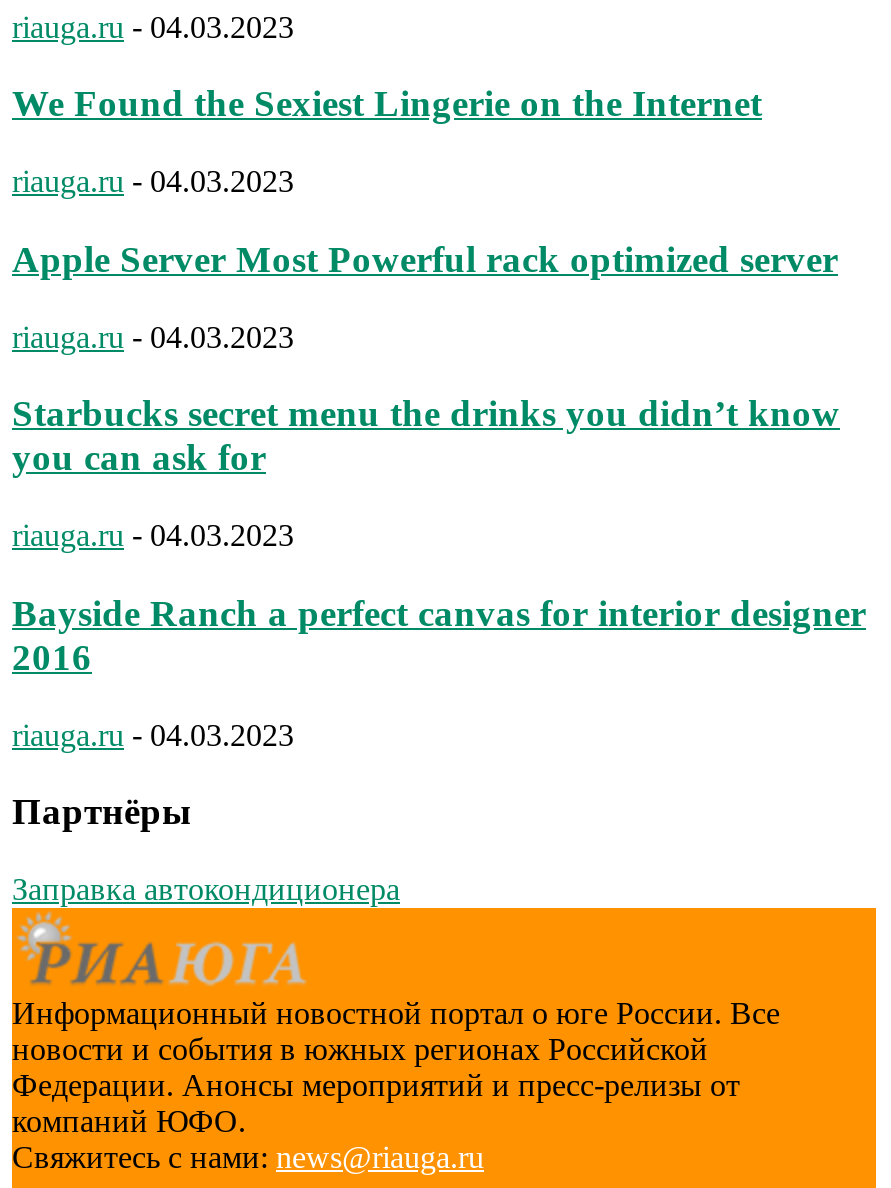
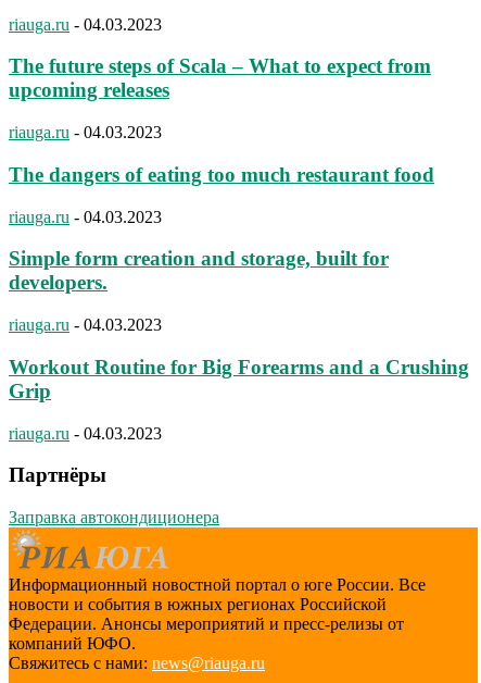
- We Found the Sexiest Lingerie on the Internet
+ The future steps of Scala – What to expect from
+ upcoming releases

- Apple Server Most Powerful rack optimized server
+ The dangers of eating too much restaurant food

- Starbucks secret menu the drinks you didn’t know
- you can ask for
+ Simple form creation and storage, built for
+ developers.

- Bayside Ranch a perfect canvas for interior designer
- 2016
+ Workout Routine for Big Forearms and a Crushing
+ Grip
